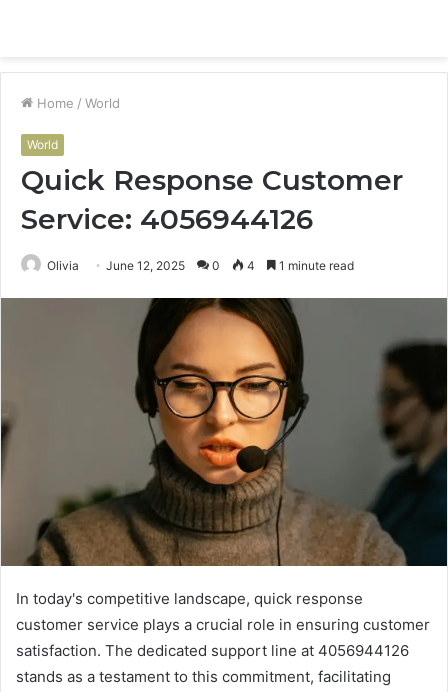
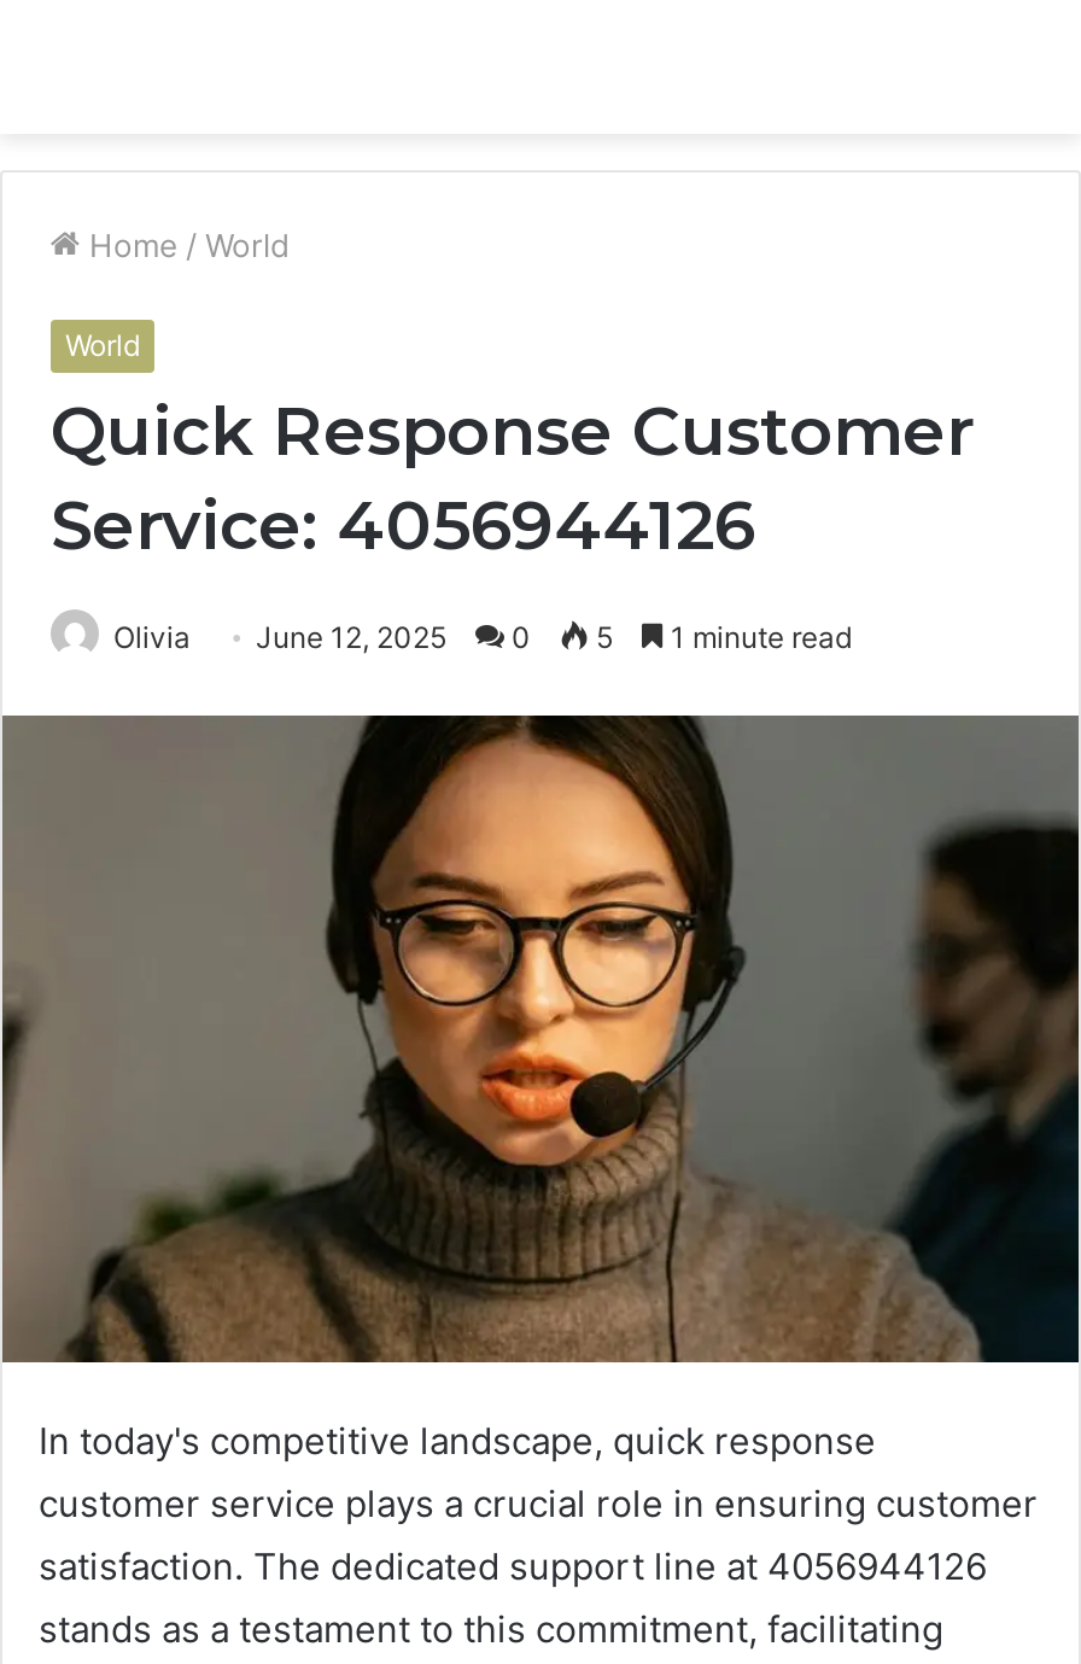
- Olivia June 12, 2025 0 4 1 minute read
+ Olivia June 12, 2025 0 5 1 minute read
